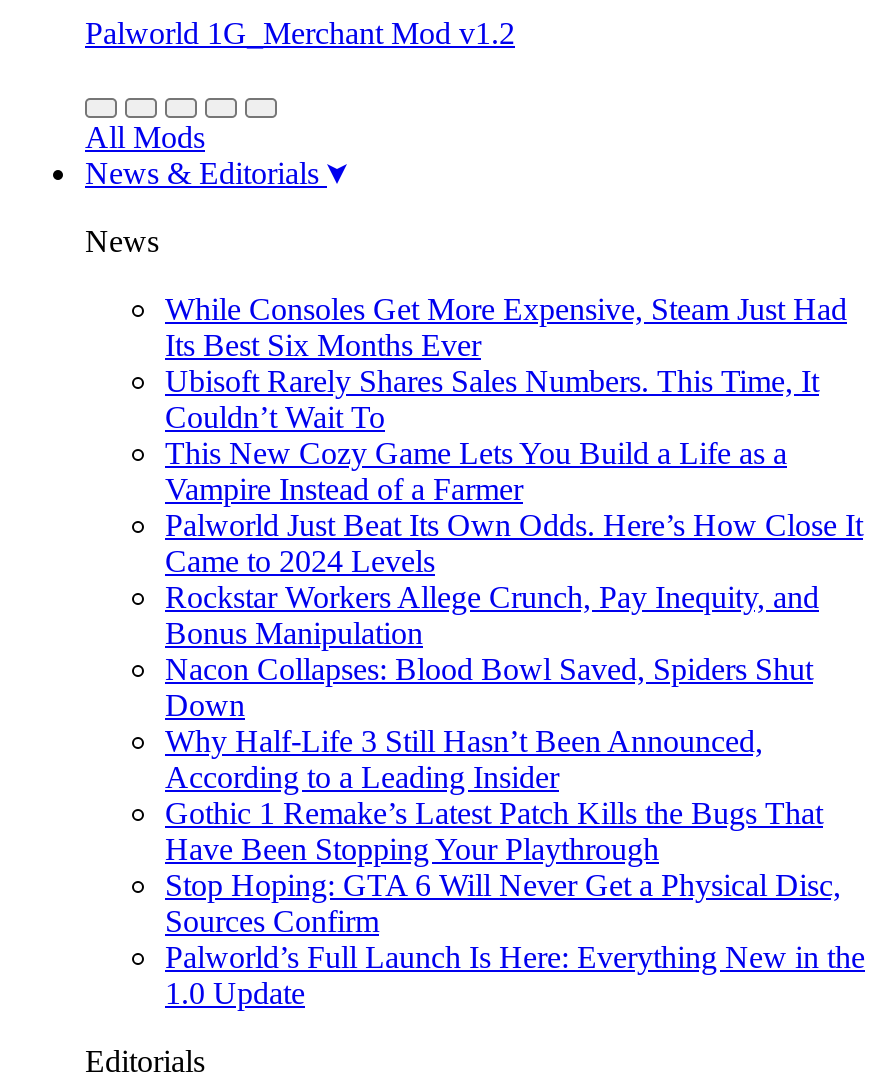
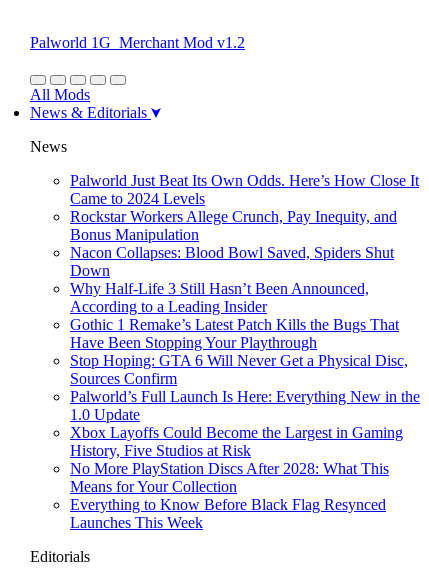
- While Consoles Get More Expensive, Steam Just Had
- Its Best Six Months Ever
- Ubisoft Rarely Shares Sales Numbers. This Time, It
- Couldn’t Wait To
- This New Cozy Game Lets You Build a Life as a
- Vampire Instead of a Farmer

moved up: Palworld Just Beat Its Own Odds. Here’s How Close It | Came to 2024 Levels | Rockstar Workers Allege Crunch, Pay Inequity, and | ... | Palworld’s Full Launch Is Here: Everything New in the | 1.0 Update

+ Xbox Layoffs Could Become the Largest in Gaming
+ History, Five Studios at Risk
+ No More PlayStation Discs After 2028: What This
+ Means for Your Collection
+ Everything to Know Before Black Flag Resynced
+ Launches This Week
